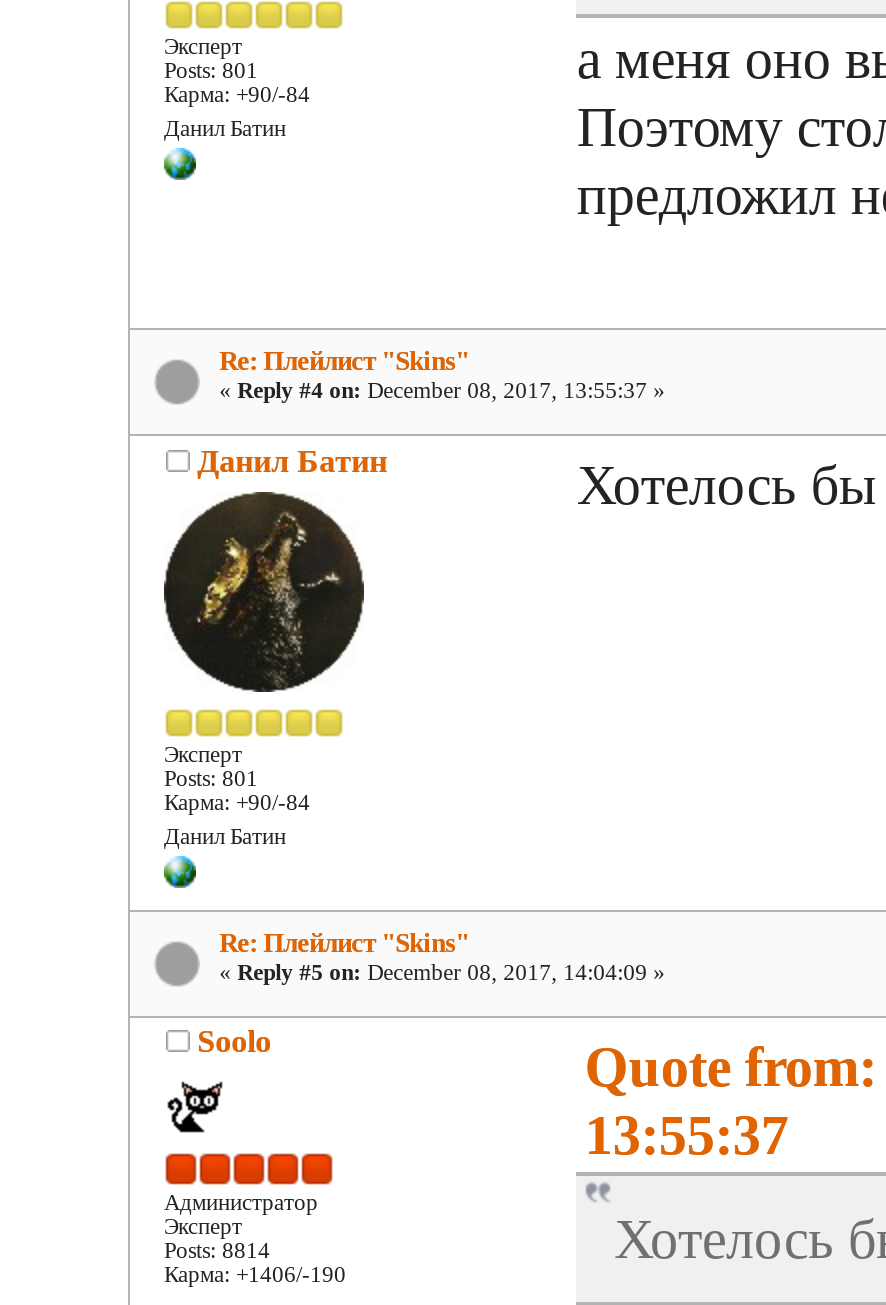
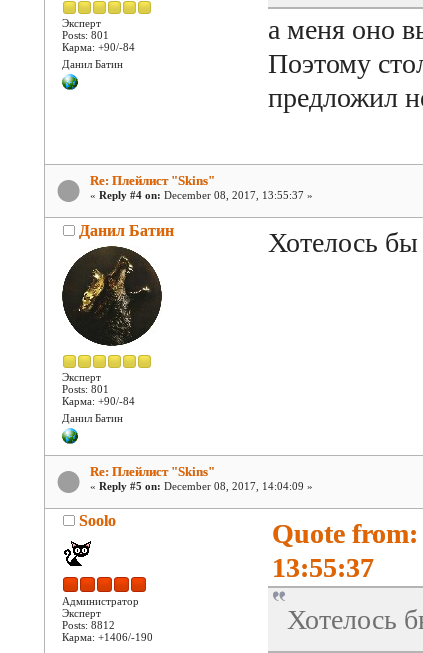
- Posts: 8814
+ Posts: 8812
